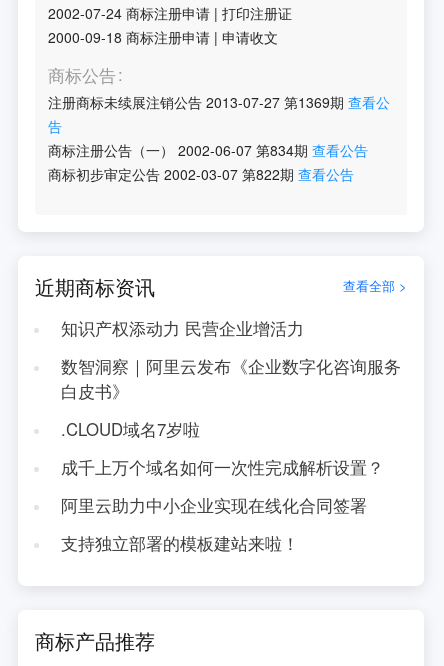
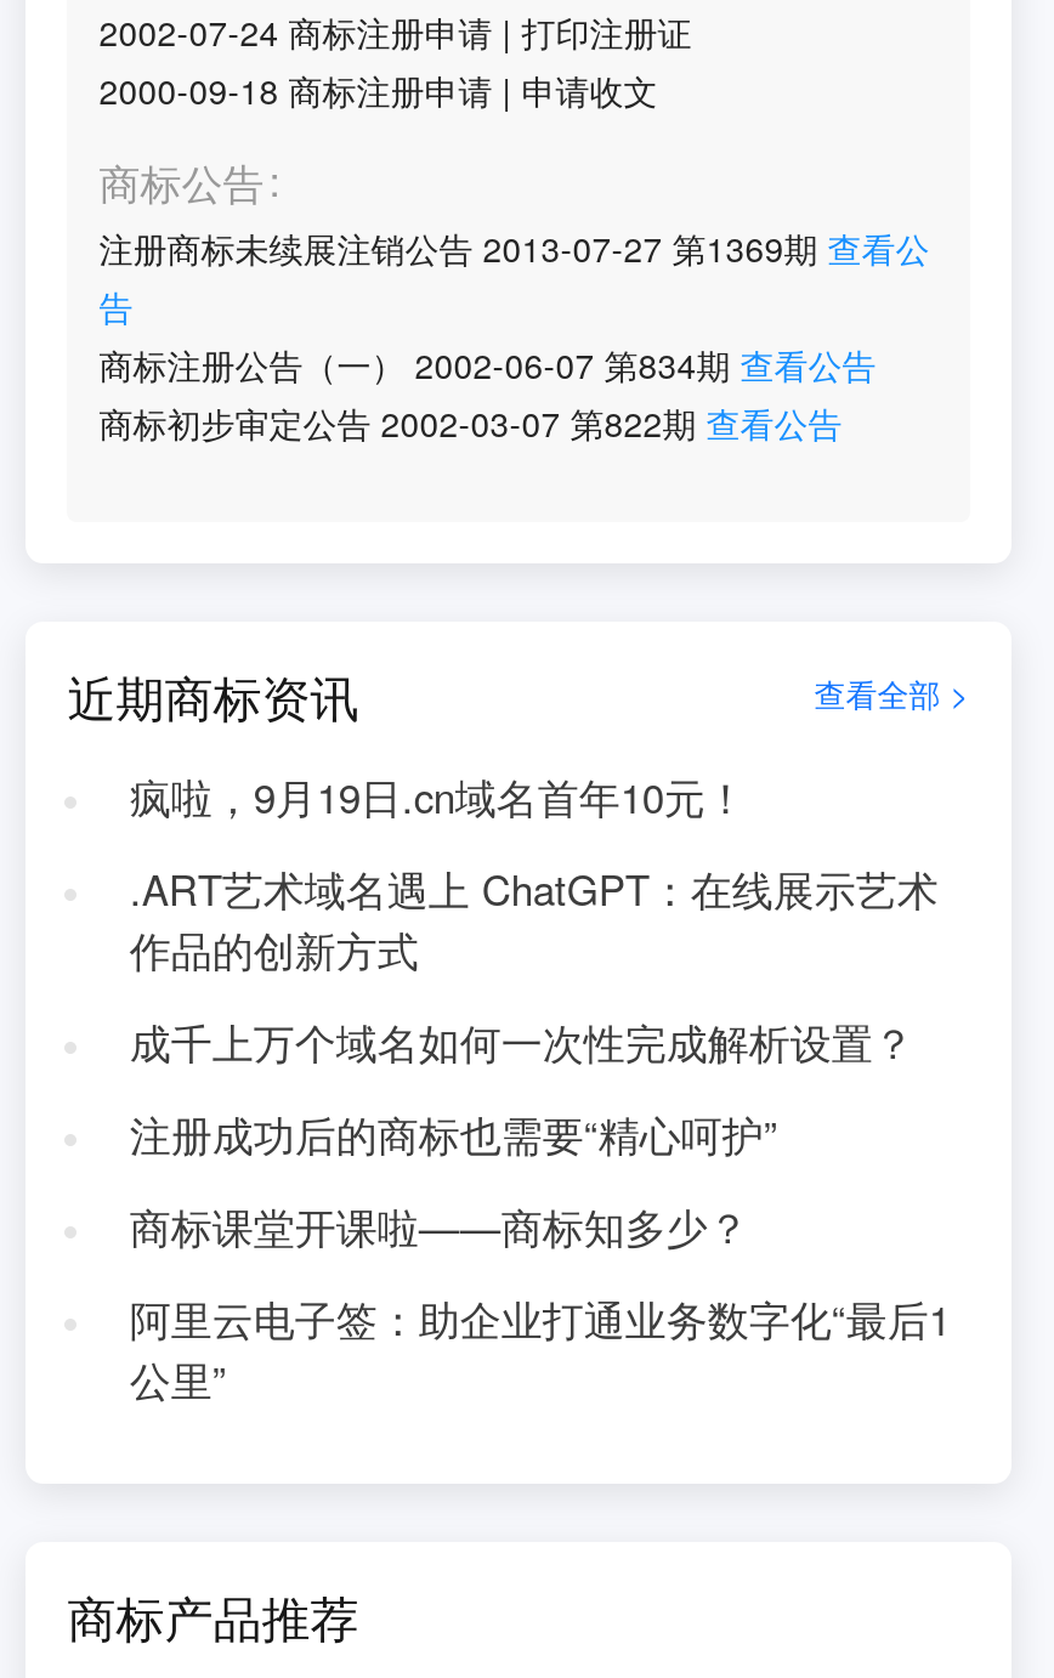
- 知识产权添动力 民营企业增活力
- 数智洞察｜阿里云发布《企业数字化咨询服务
- 白皮书》
- .CLOUD域名7岁啦
+ 疯啦，9月19日.cn域名首年10元！
+ .ART艺术域名遇上 ChatGPT：在线展示艺术
+ 作品的创新方式

moved up: 成千上万个域名如何一次性完成解析设置？

- 阿里云助力中小企业实现在线化合同签署
- 支持独立部署的模板建站来啦！
+ 注册成功后的商标也需要“精心呵护”
+ 商标课堂开课啦——商标知多少？
+ 阿里云电子签：助企业打通业务数字化“最后1
+ 公里”
